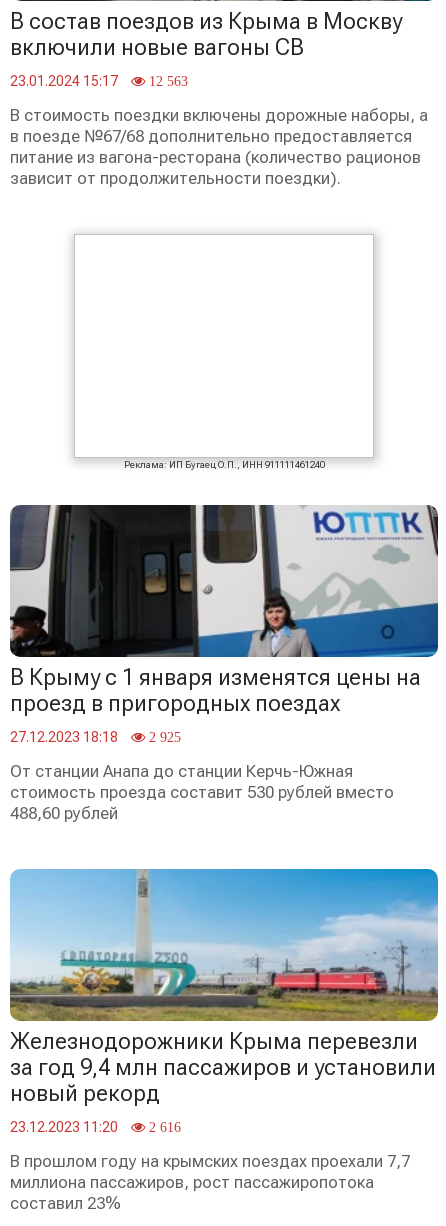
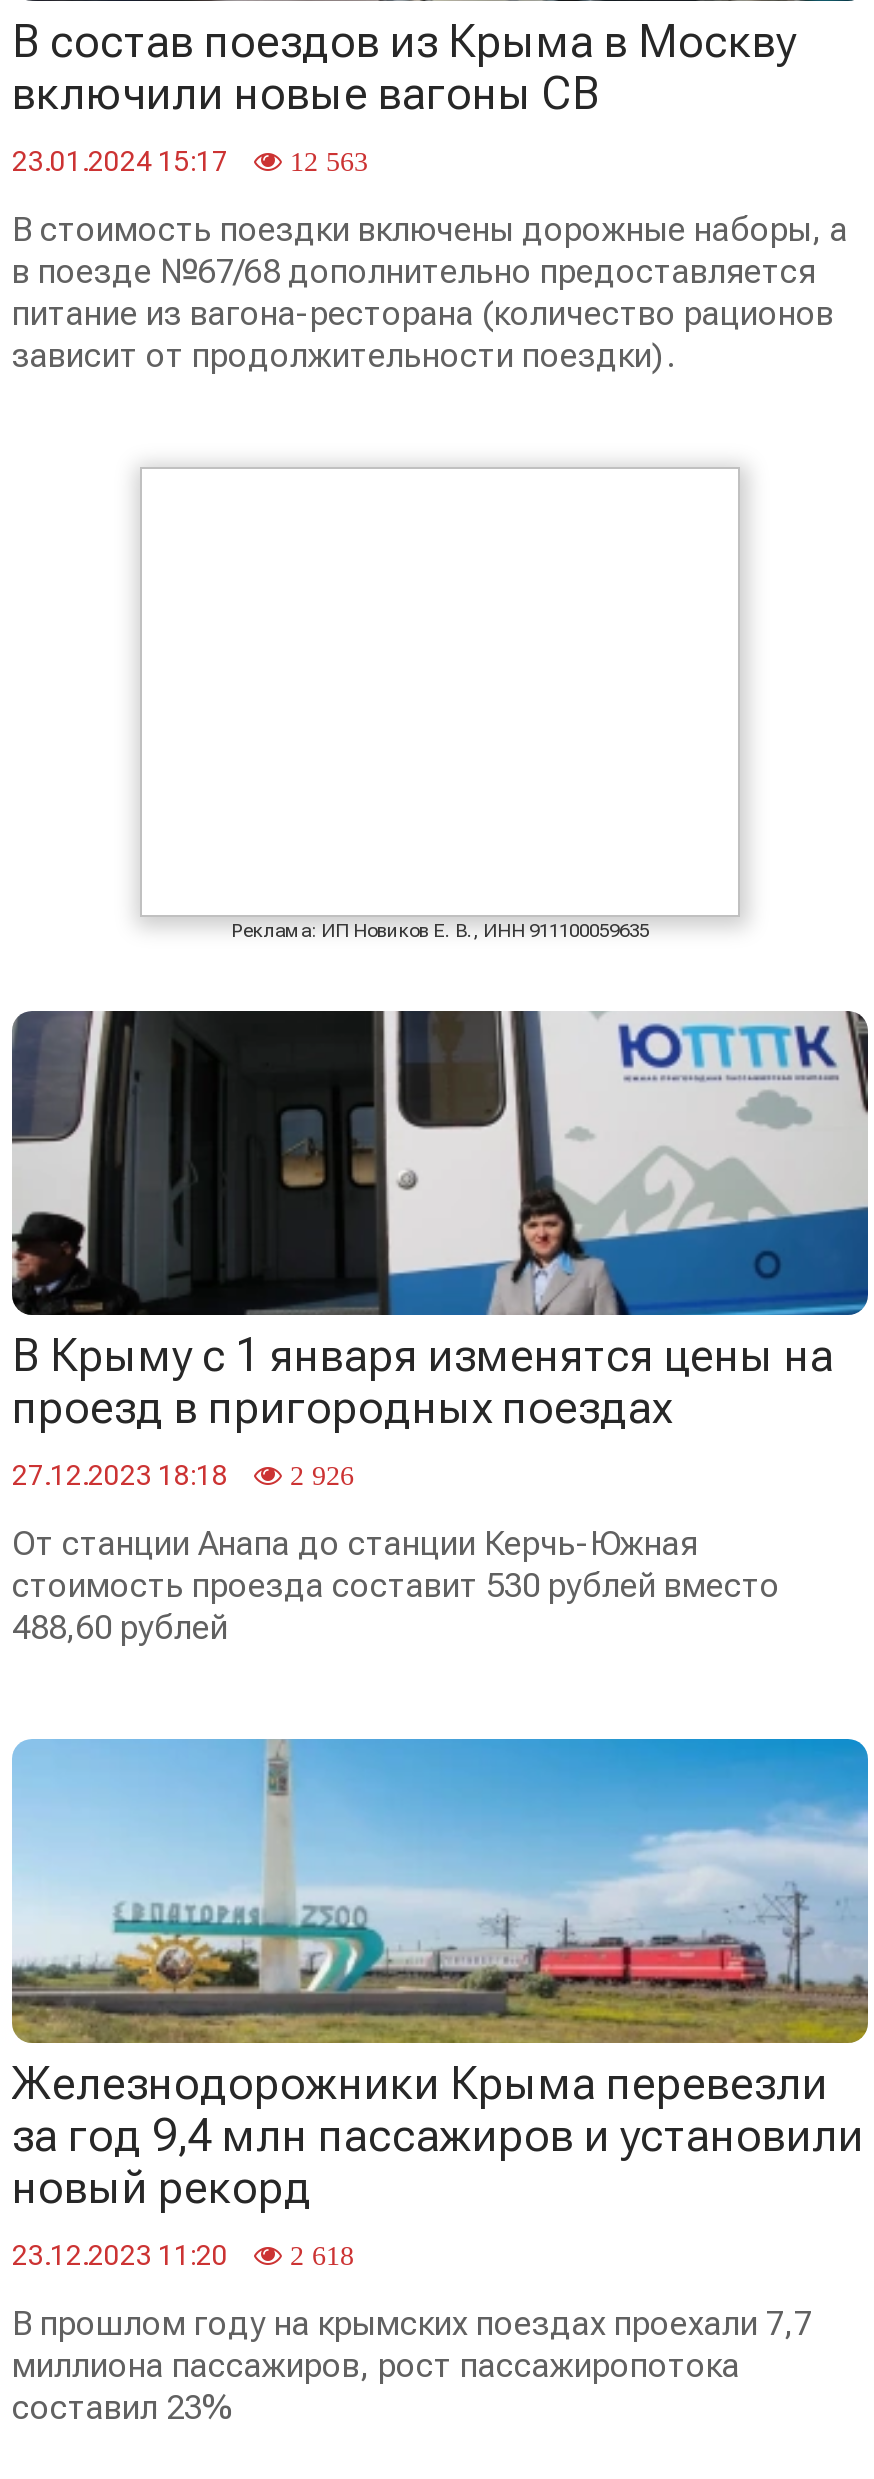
- Реклама: ИП Бугаец О.П., ИНН 911111461240
+ Реклама: ИП Новиков Е. В., ИНН 911100059635

- 27.12.2023 18:18 2 925
+ 27.12.2023 18:18 2 926

- 23.12.2023 11:20 2 616
+ 23.12.2023 11:20 2 618
